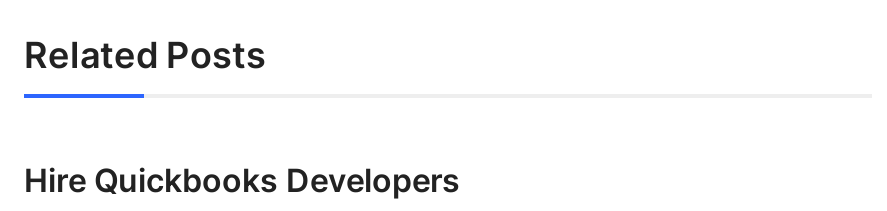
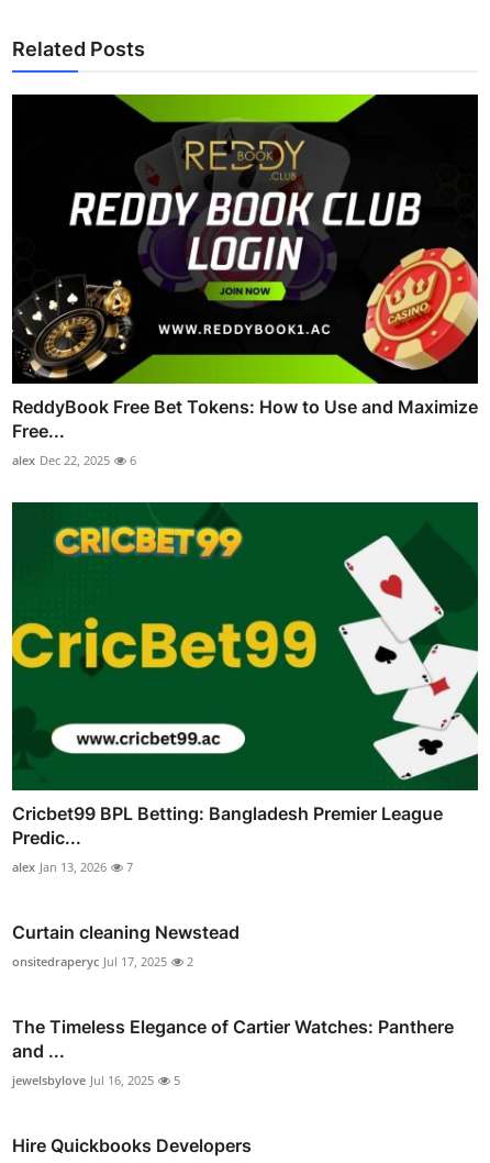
+ [image]
+ ReddyBook Free Bet Tokens: How to Use and Maximize
+ Free...
+ alex Dec 22, 2025
+ 6

+ [image]
+ Cricbet99 BPL Betting: Bangladesh Premier League
+ Predic...
+ alex Jan 13, 2026
+ 7
+ Curtain cleaning Newstead
+ onsitedraperyc Jul 17, 2025
+ 2
+ The Timeless Elegance of Cartier Watches: Panthere
+ and ...
+ jewelsbylove Jul 16, 2025
+ 5
